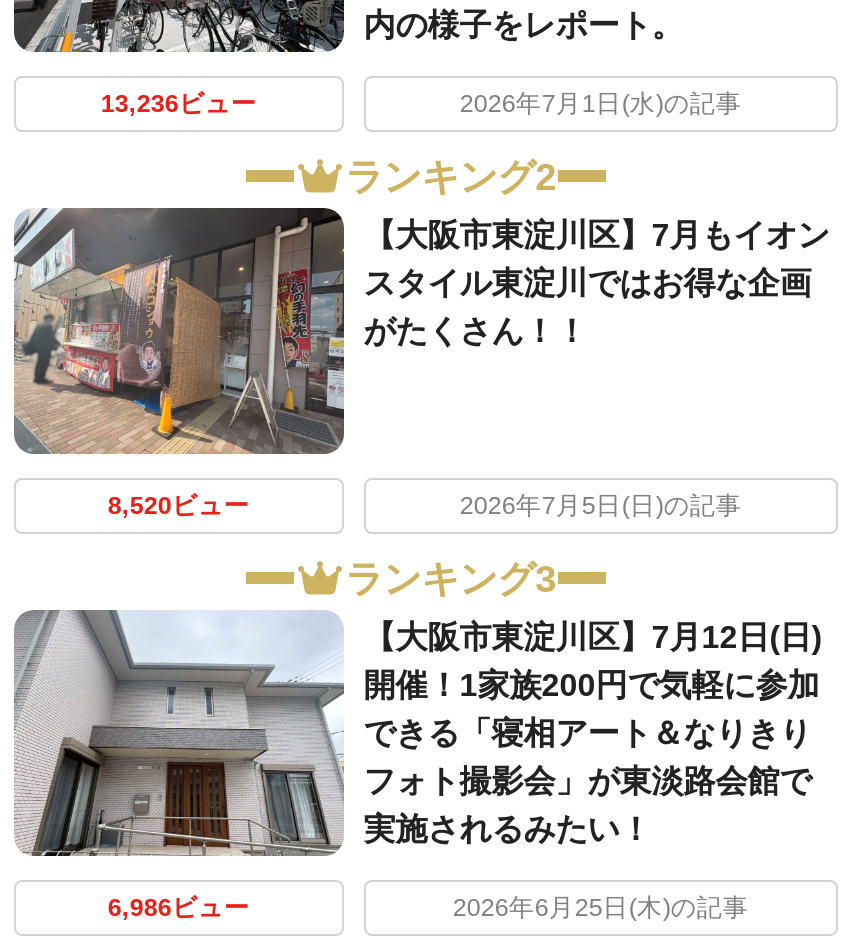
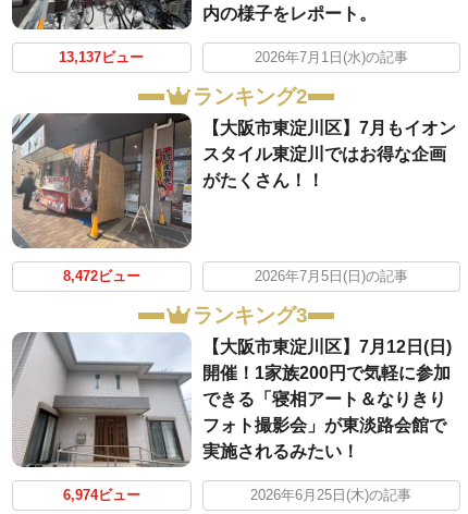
- 13,236ビュー
+ 13,137ビュー

- 8,520ビュー
+ 8,472ビュー

- 6,986ビュー
+ 6,974ビュー
